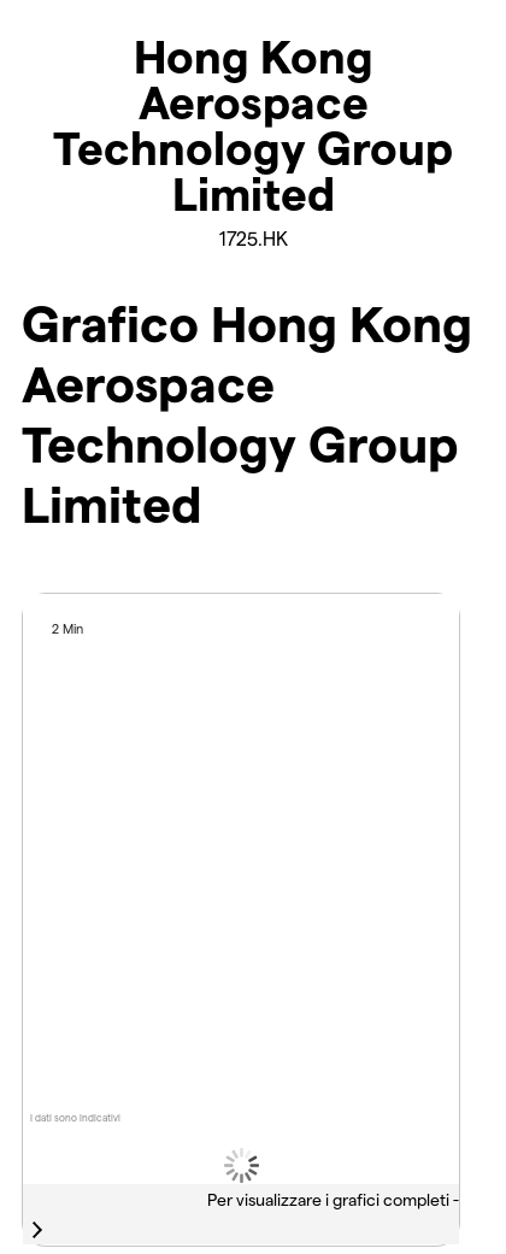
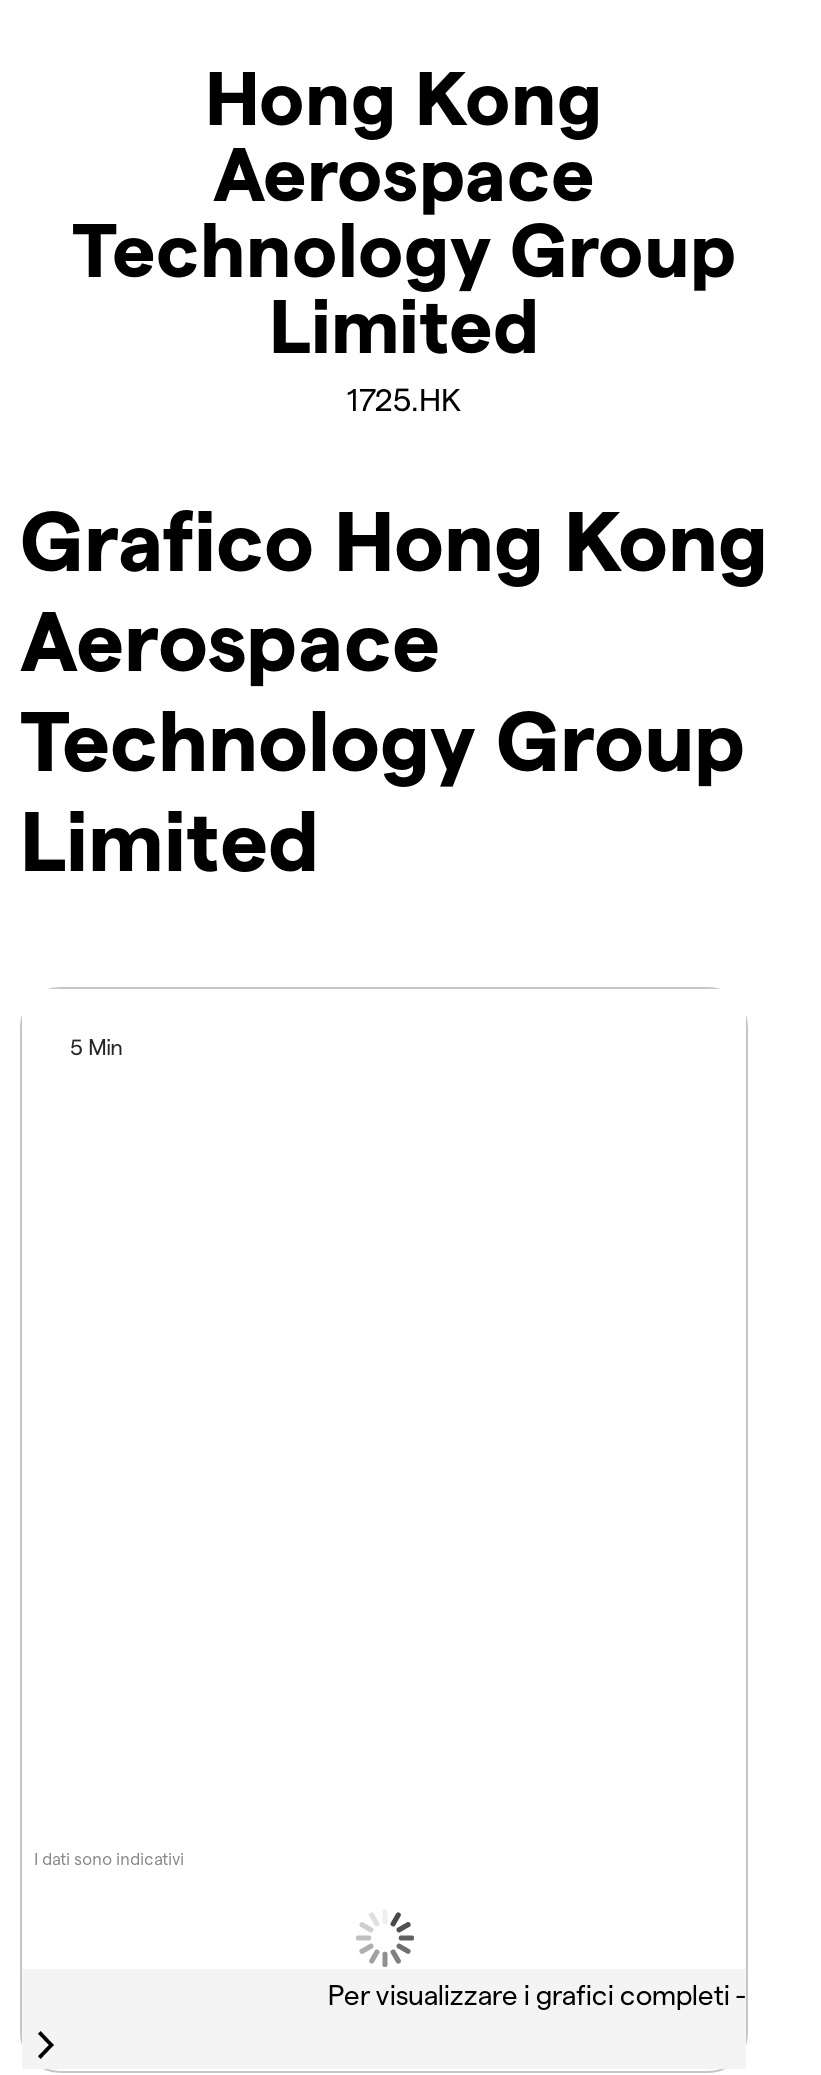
- 2 Min
+ 5 Min
